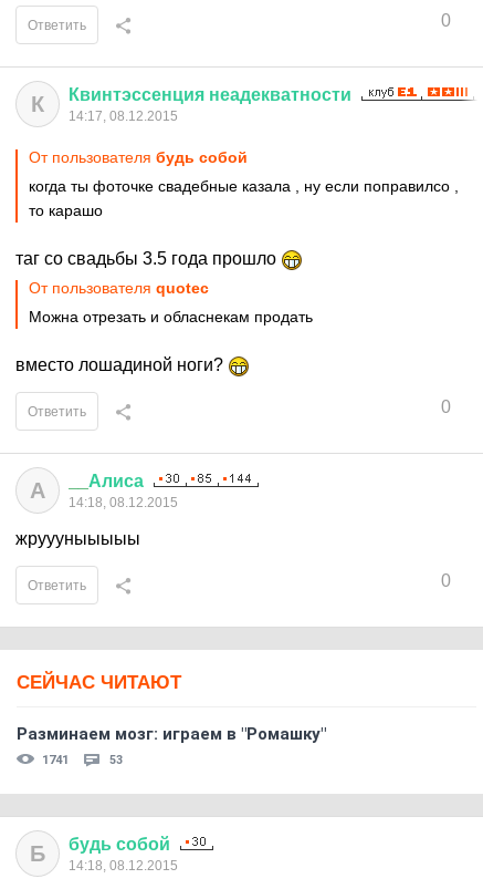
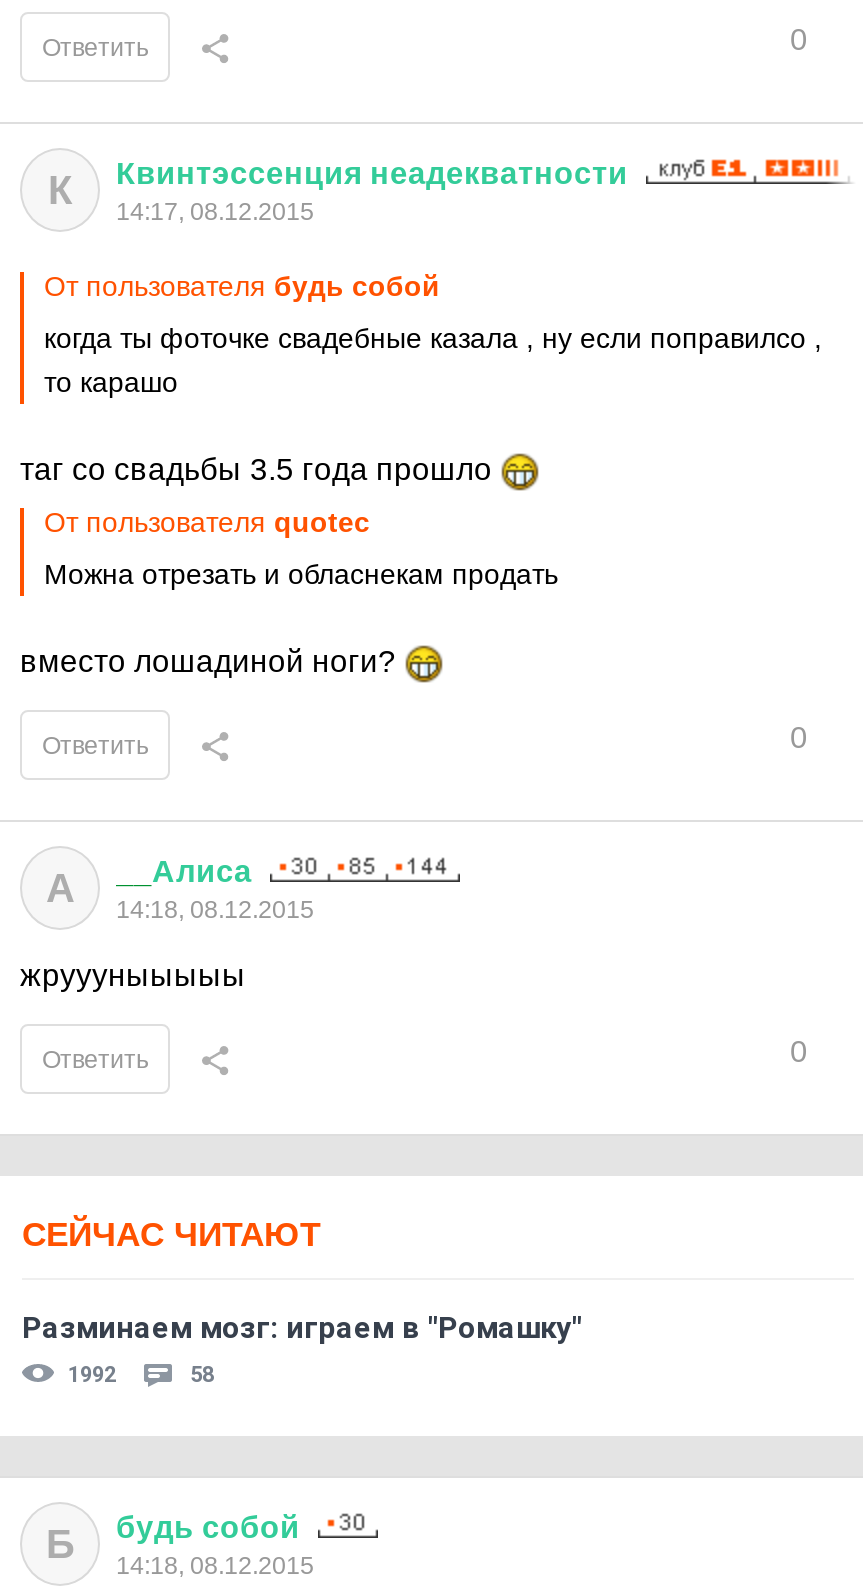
- 1741
+ 1992

- 53
+ 58
